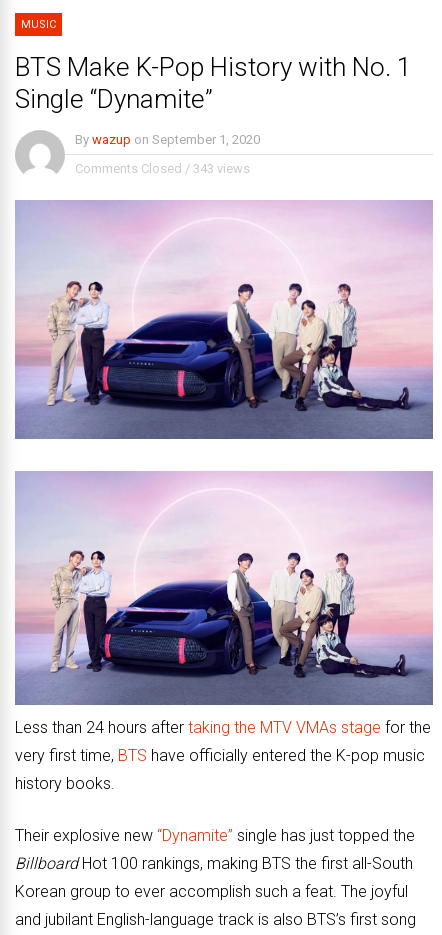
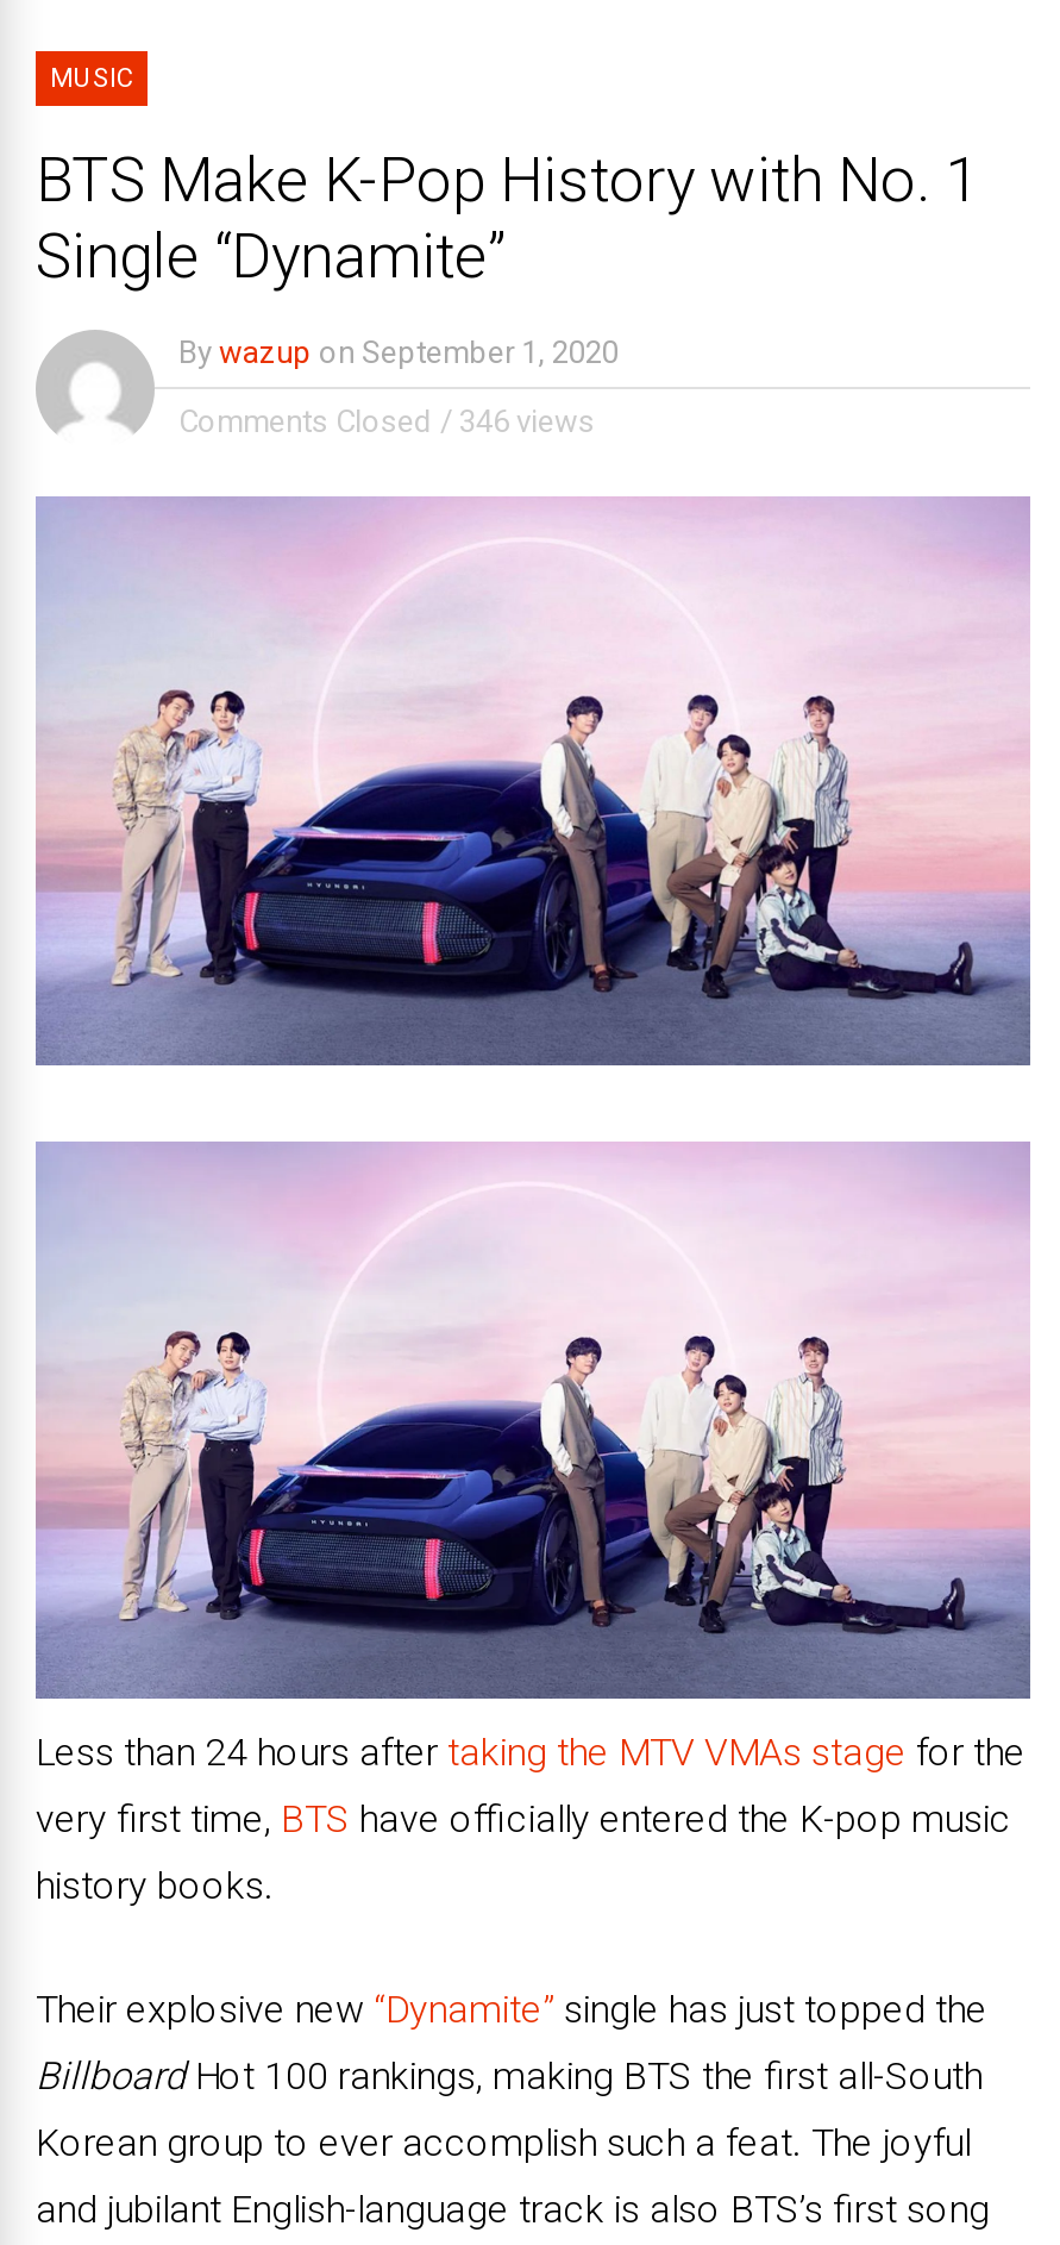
- Comments Closed / 343 views
+ Comments Closed / 346 views
